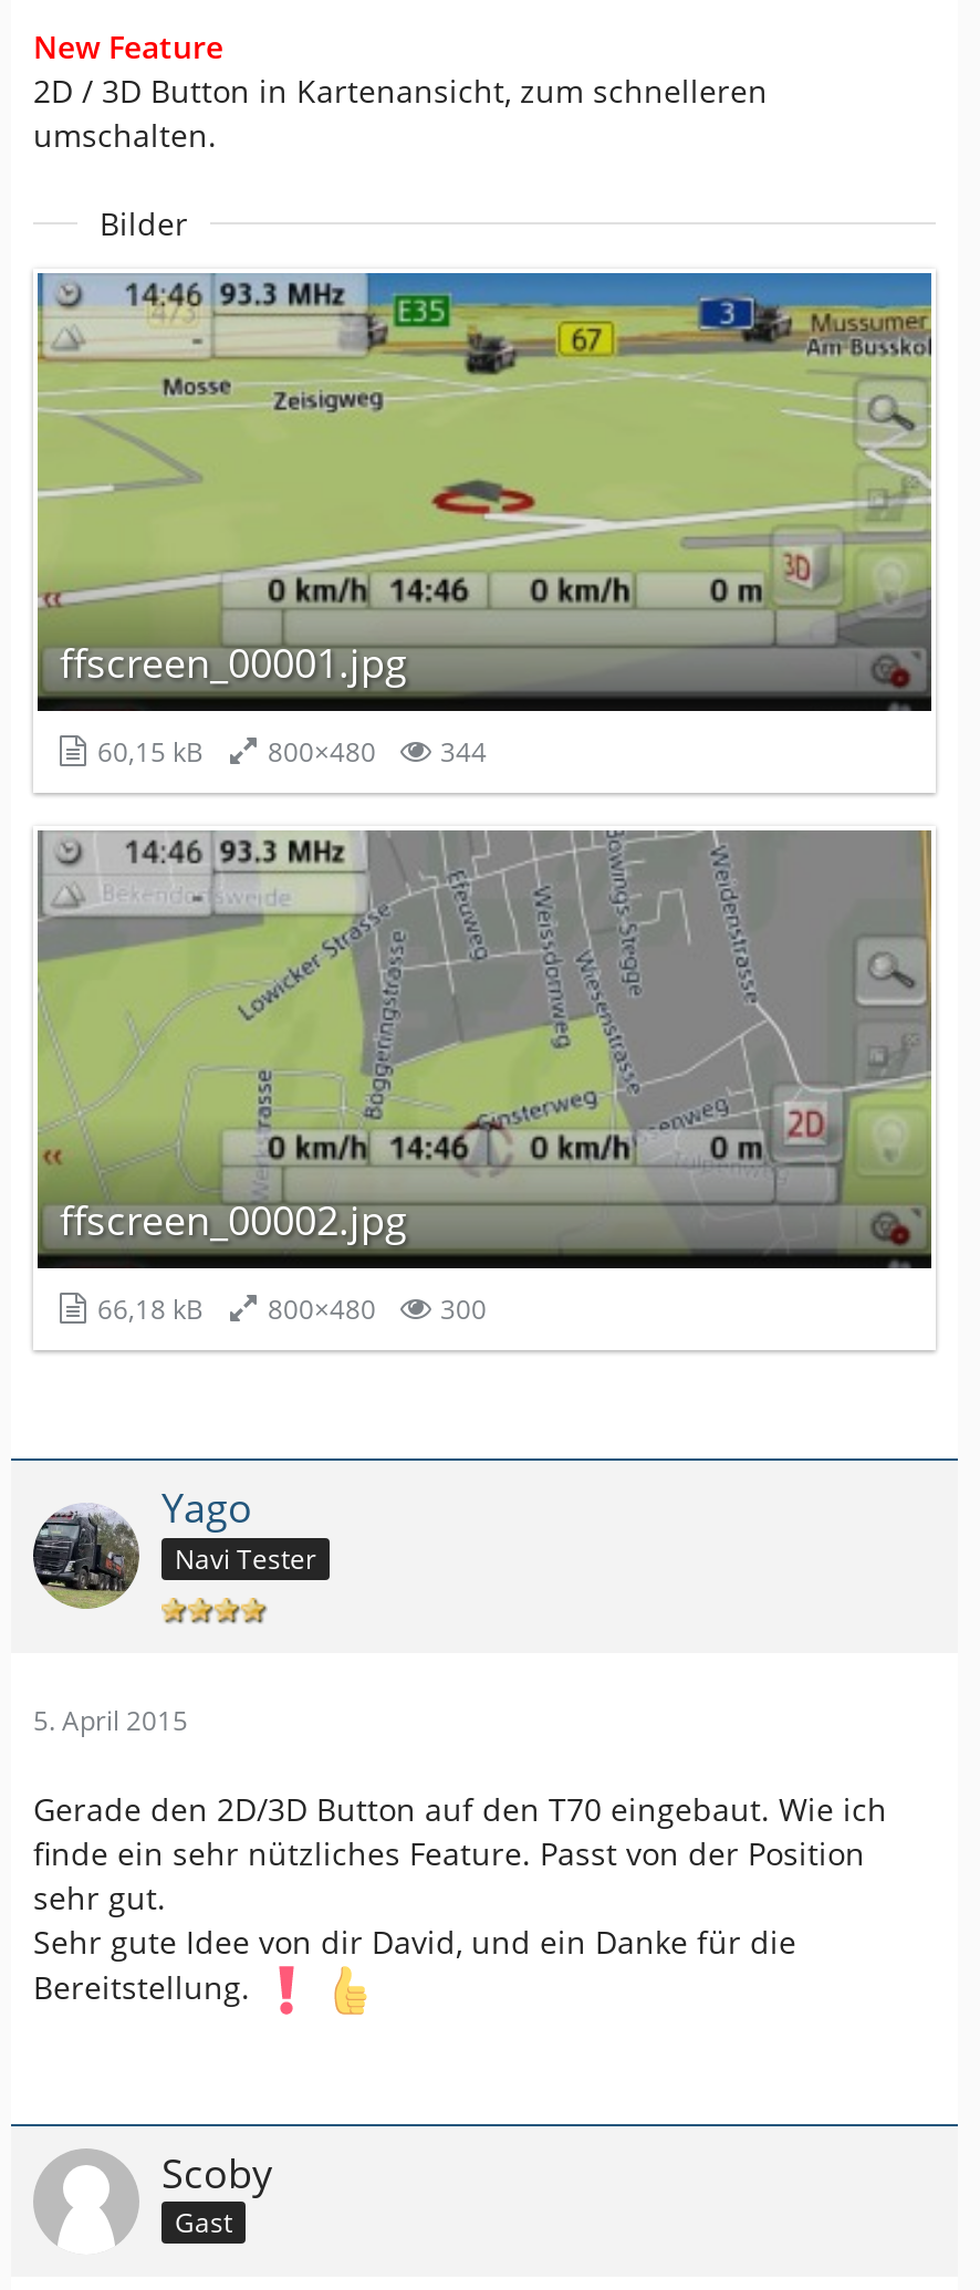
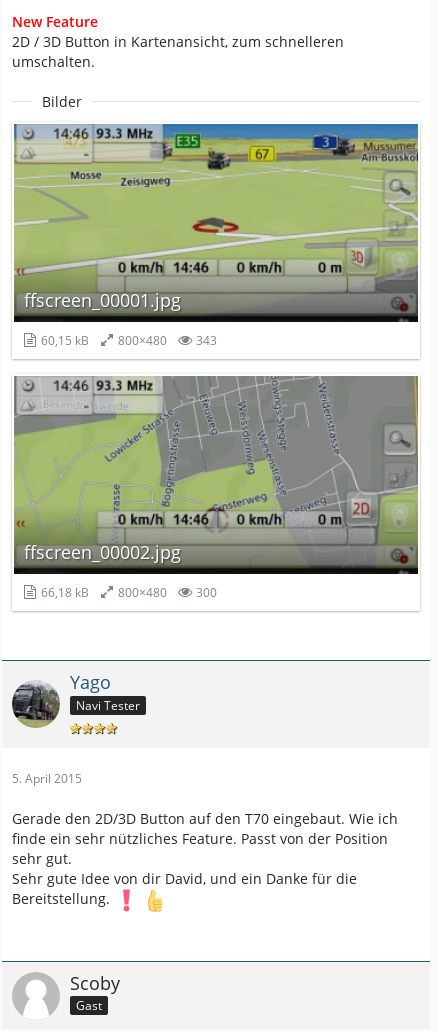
- 60,15 kB 800×480 344
+ 60,15 kB 800×480 343
